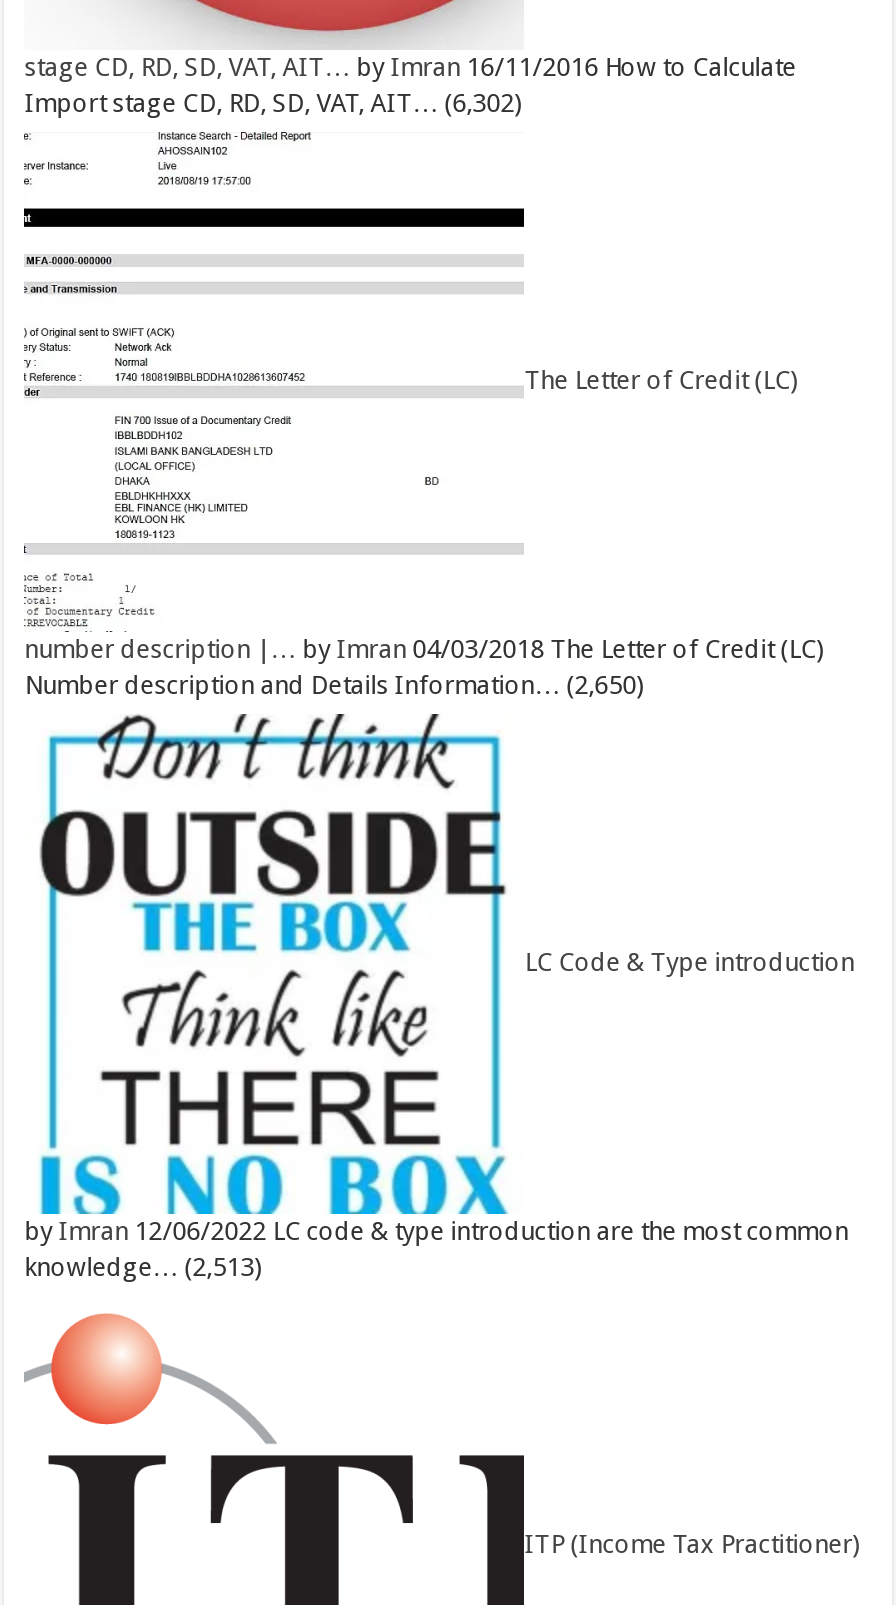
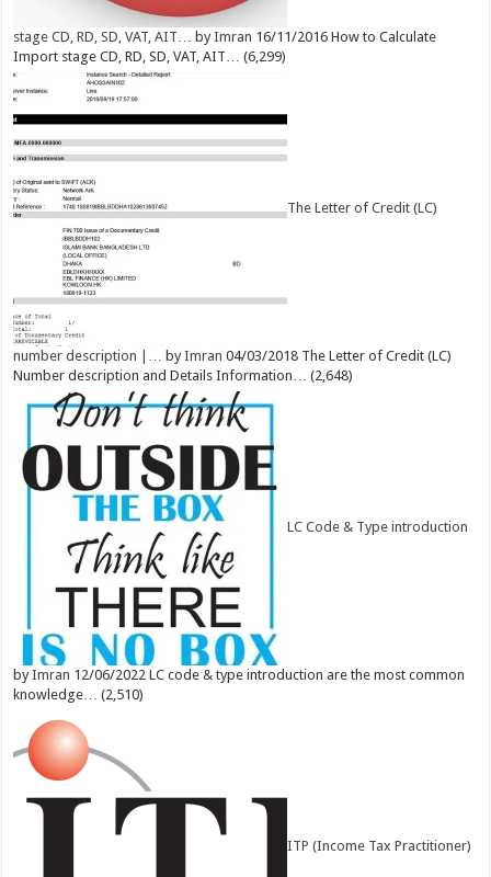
- Import stage CD, RD, SD, VAT, AIT… (6,302)
+ Import stage CD, RD, SD, VAT, AIT… (6,299)

- Number description and Details Information… (2,650)
+ Number description and Details Information… (2,648)

- knowledge… (2,513)
+ knowledge… (2,510)
